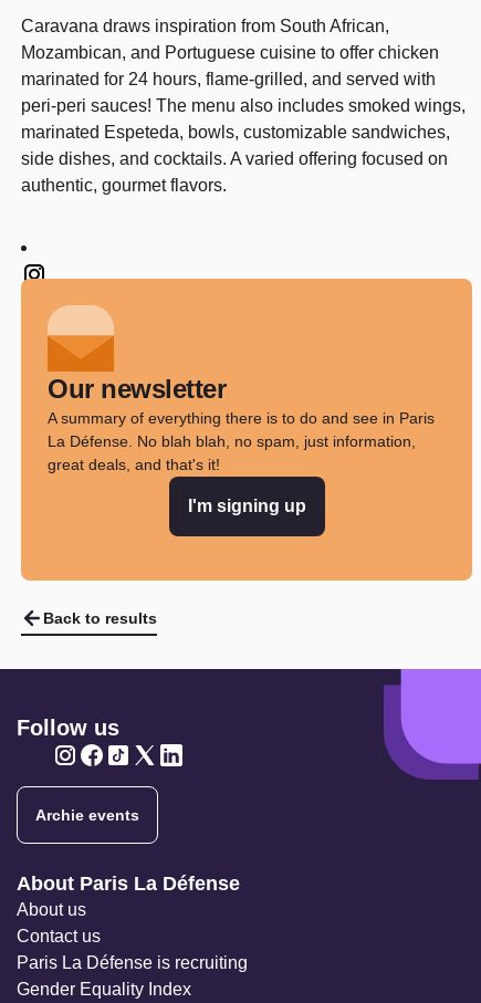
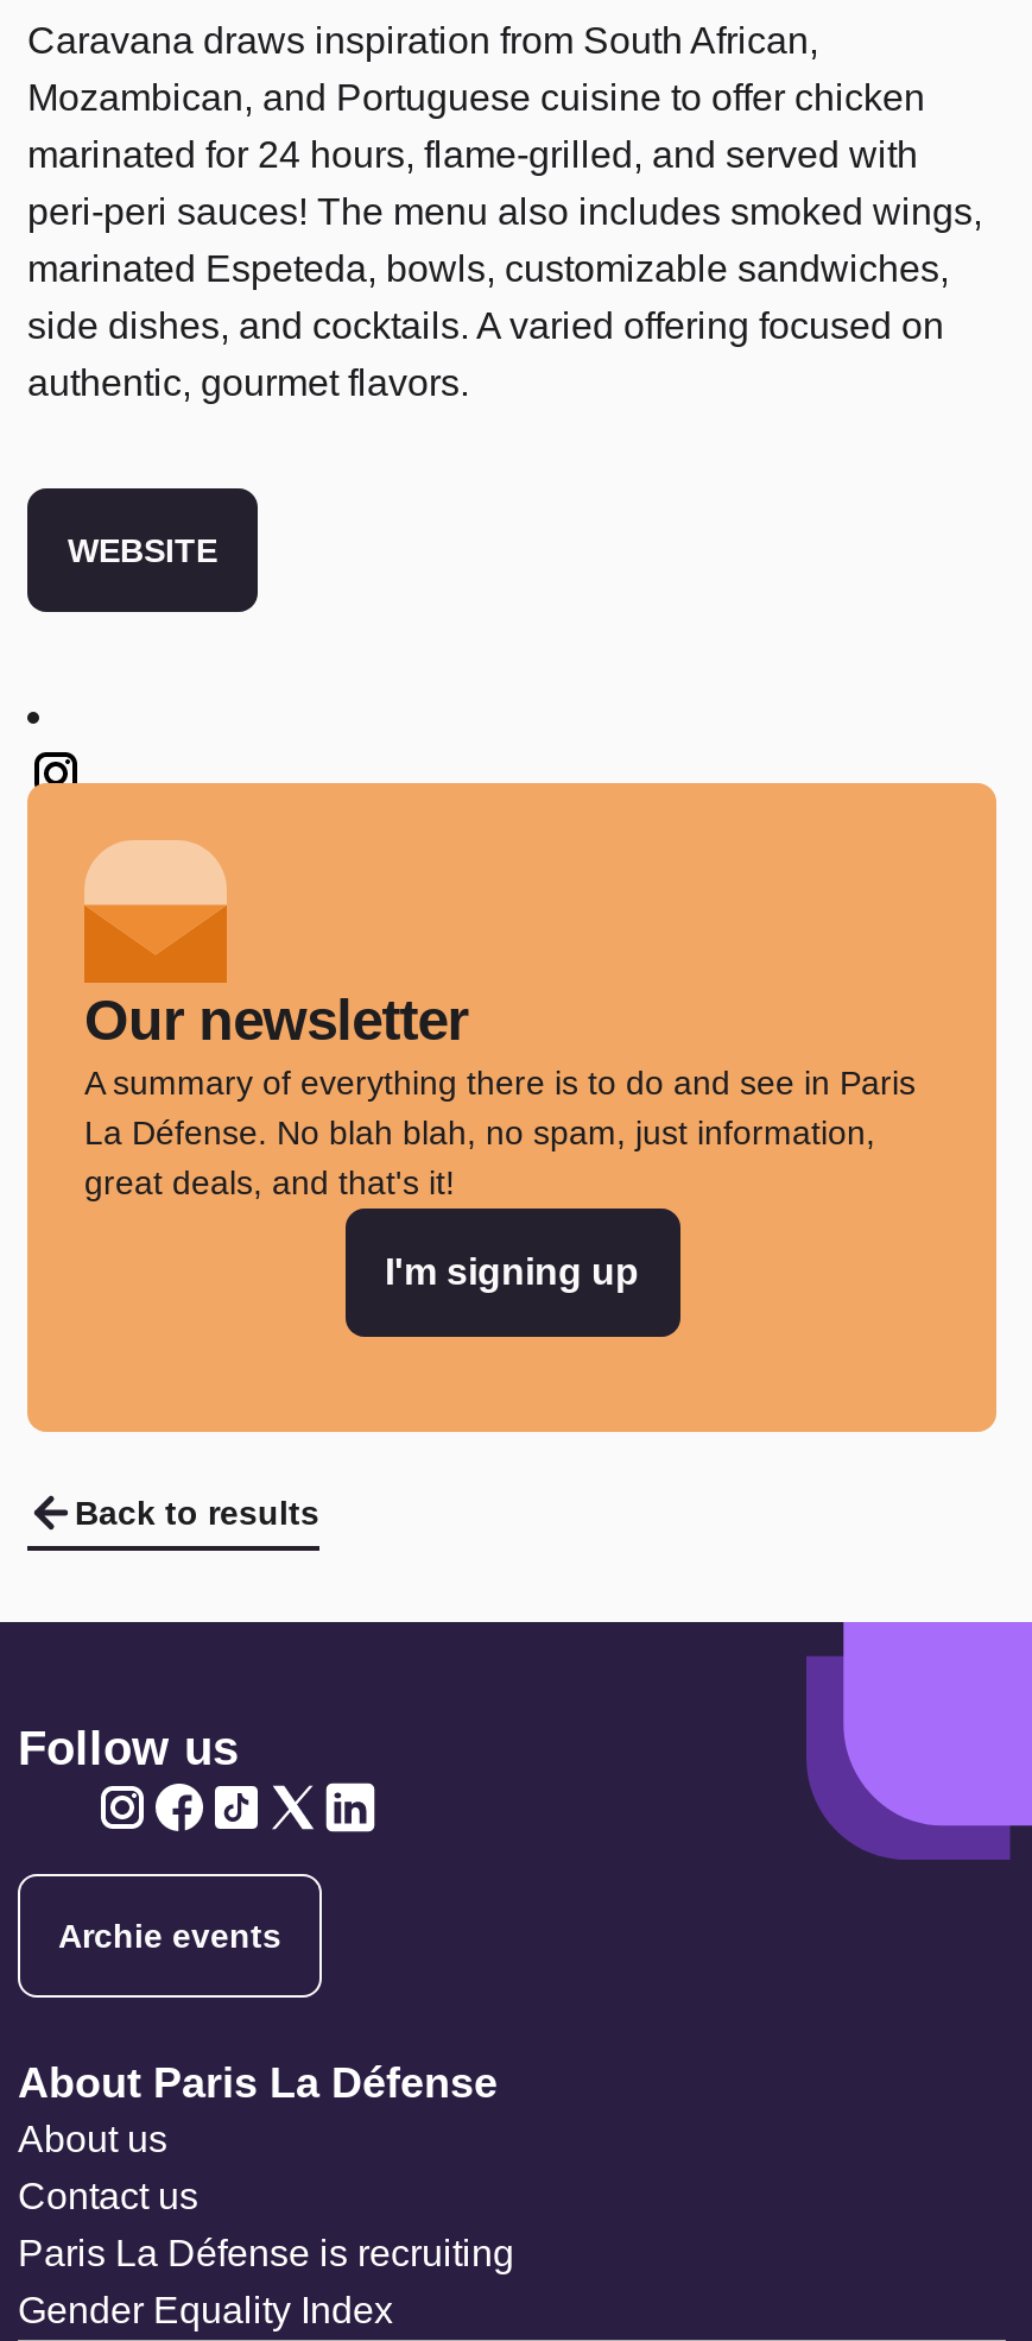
+ WEBSITE
